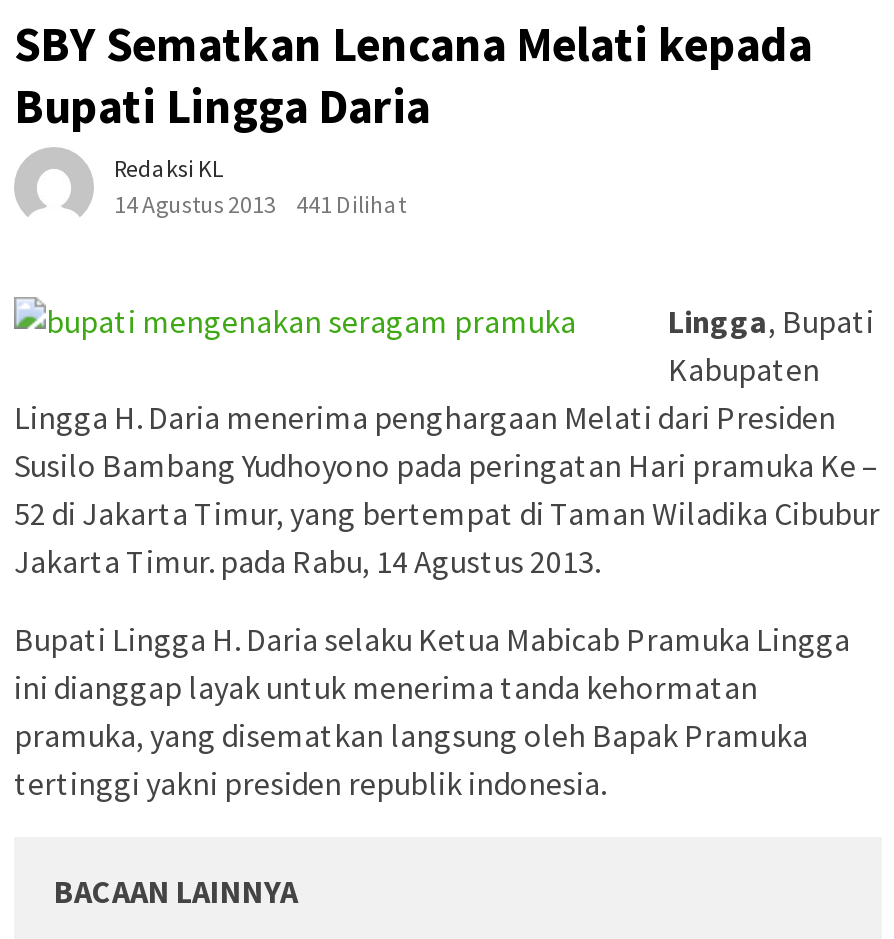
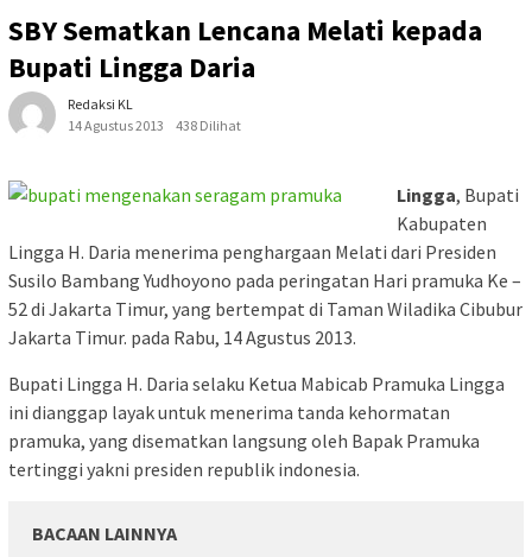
- 14 Agustus 2013 441 Dilihat
+ 14 Agustus 2013 438 Dilihat
